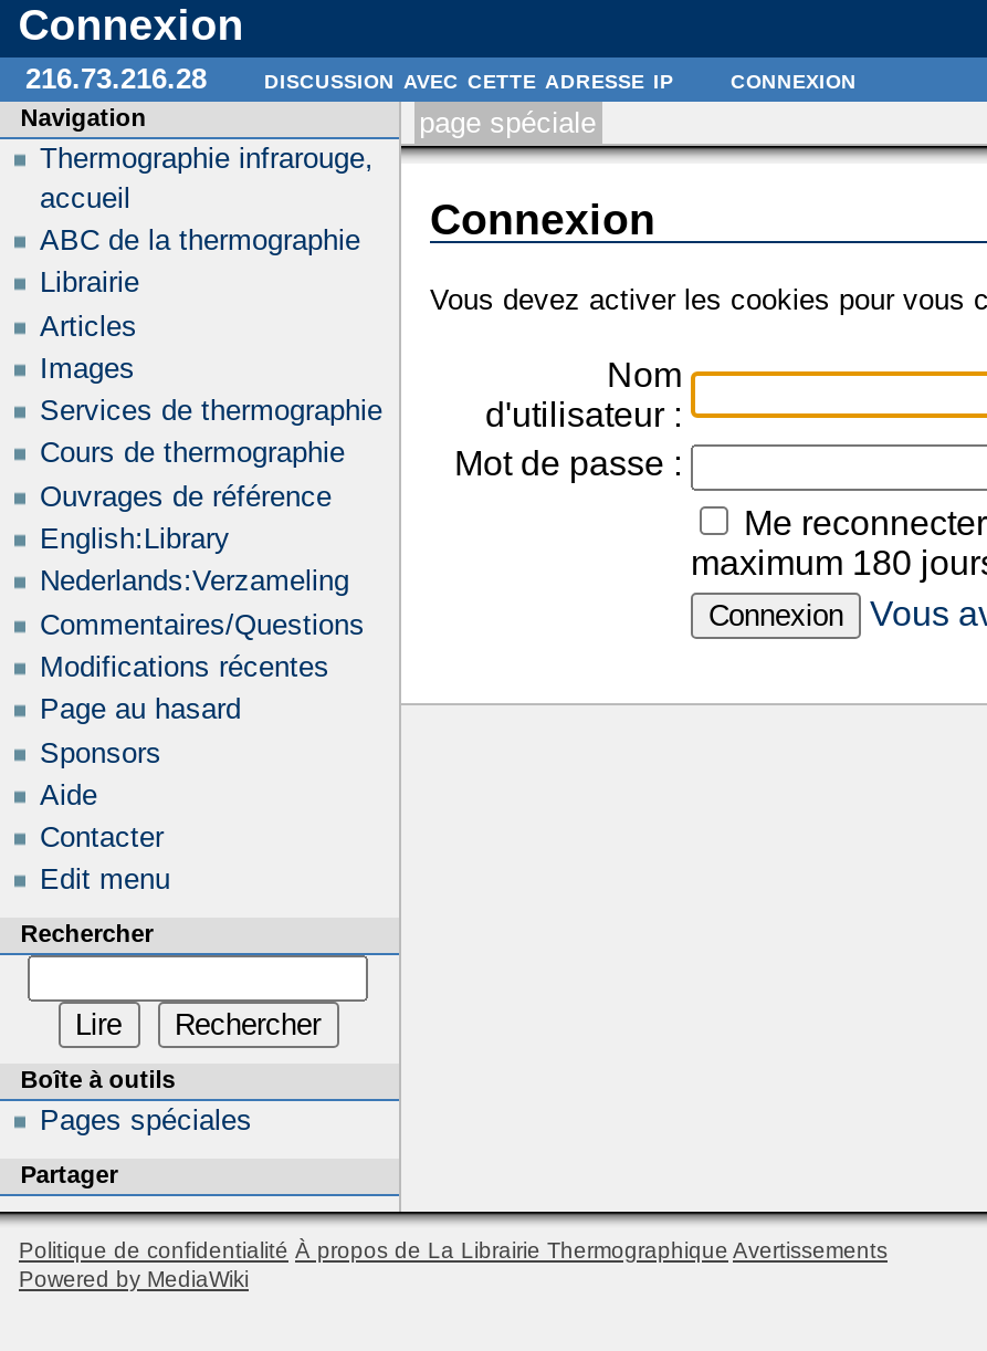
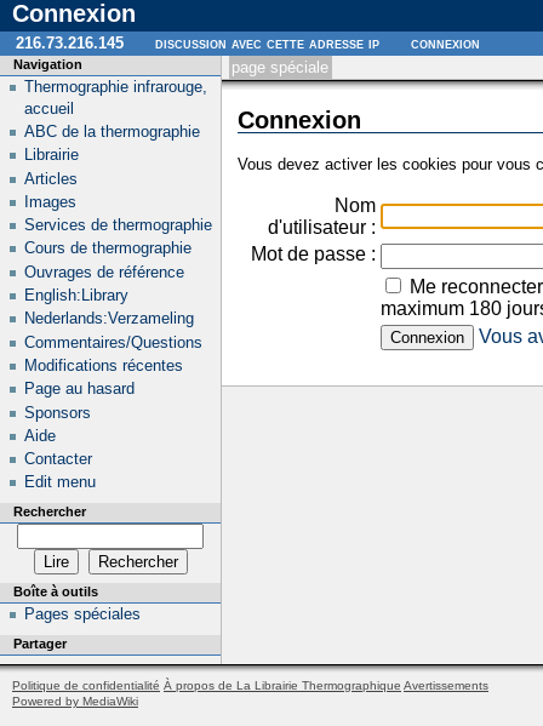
- 216.73.216.28
+ 216.73.216.145
